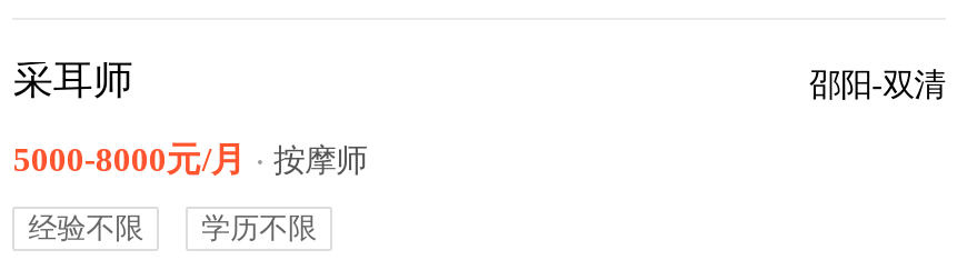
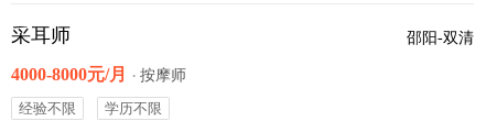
- 5000-8000元/月 · 按摩师
+ 4000-8000元/月 · 按摩师
